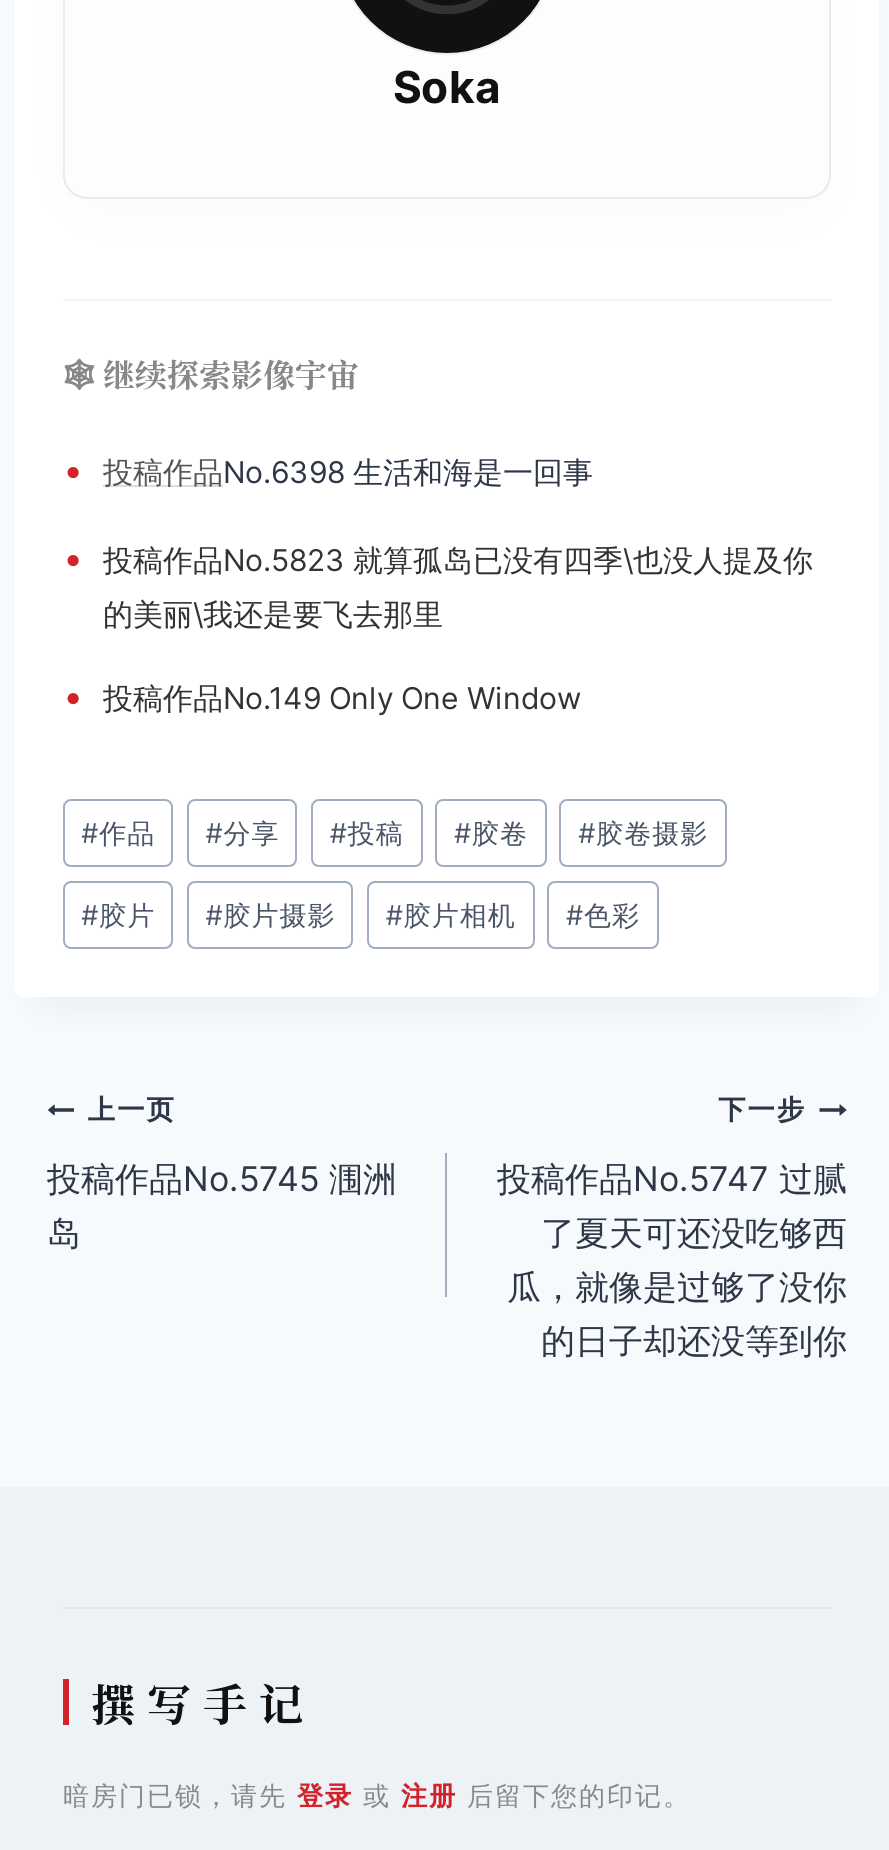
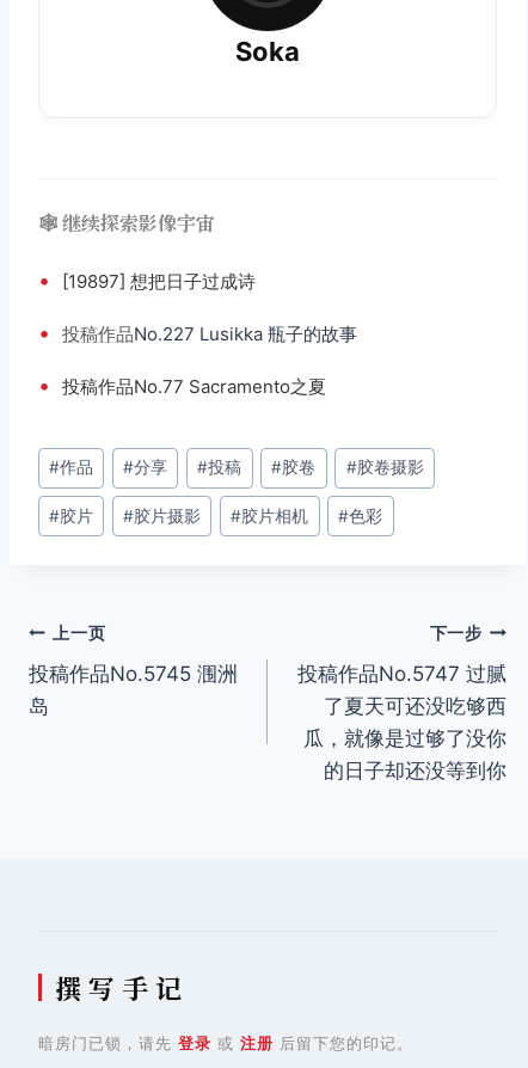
- • 投稿作品No.6398 生活和海是一回事
+ • [19897] 想把日子过成诗

- • 投稿作品No.5823 就算孤岛已没有四季\也没人提及你
- 的美丽\我还是要飞去那里
+ • 投稿作品No.227 Lusikka 瓶子的故事

- • 投稿作品No.149 Only One Window
+ • 投稿作品No.77 Sacramento之夏
